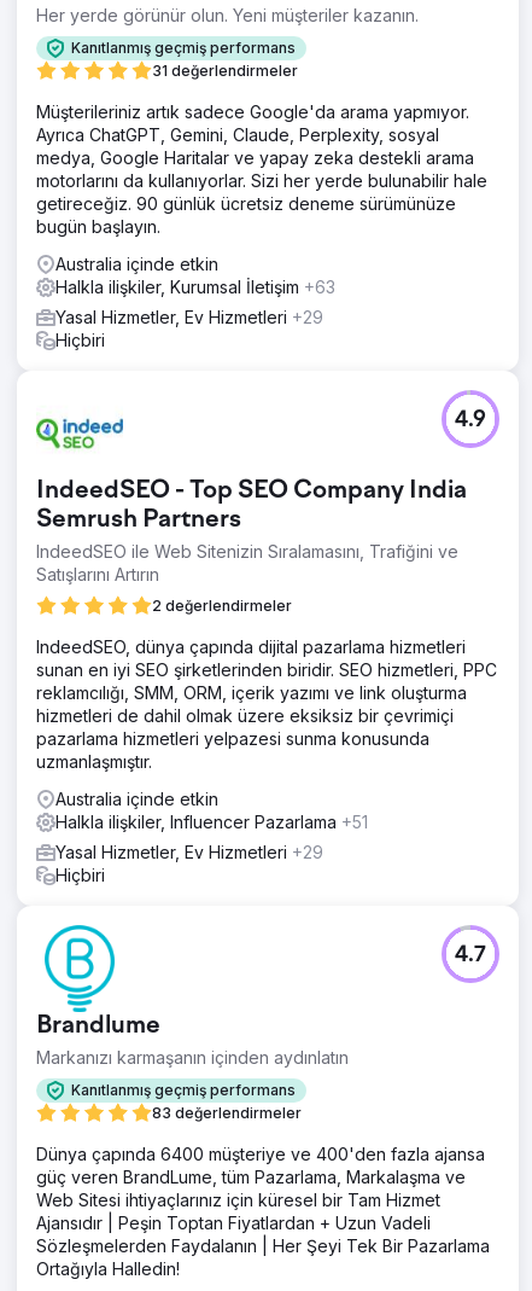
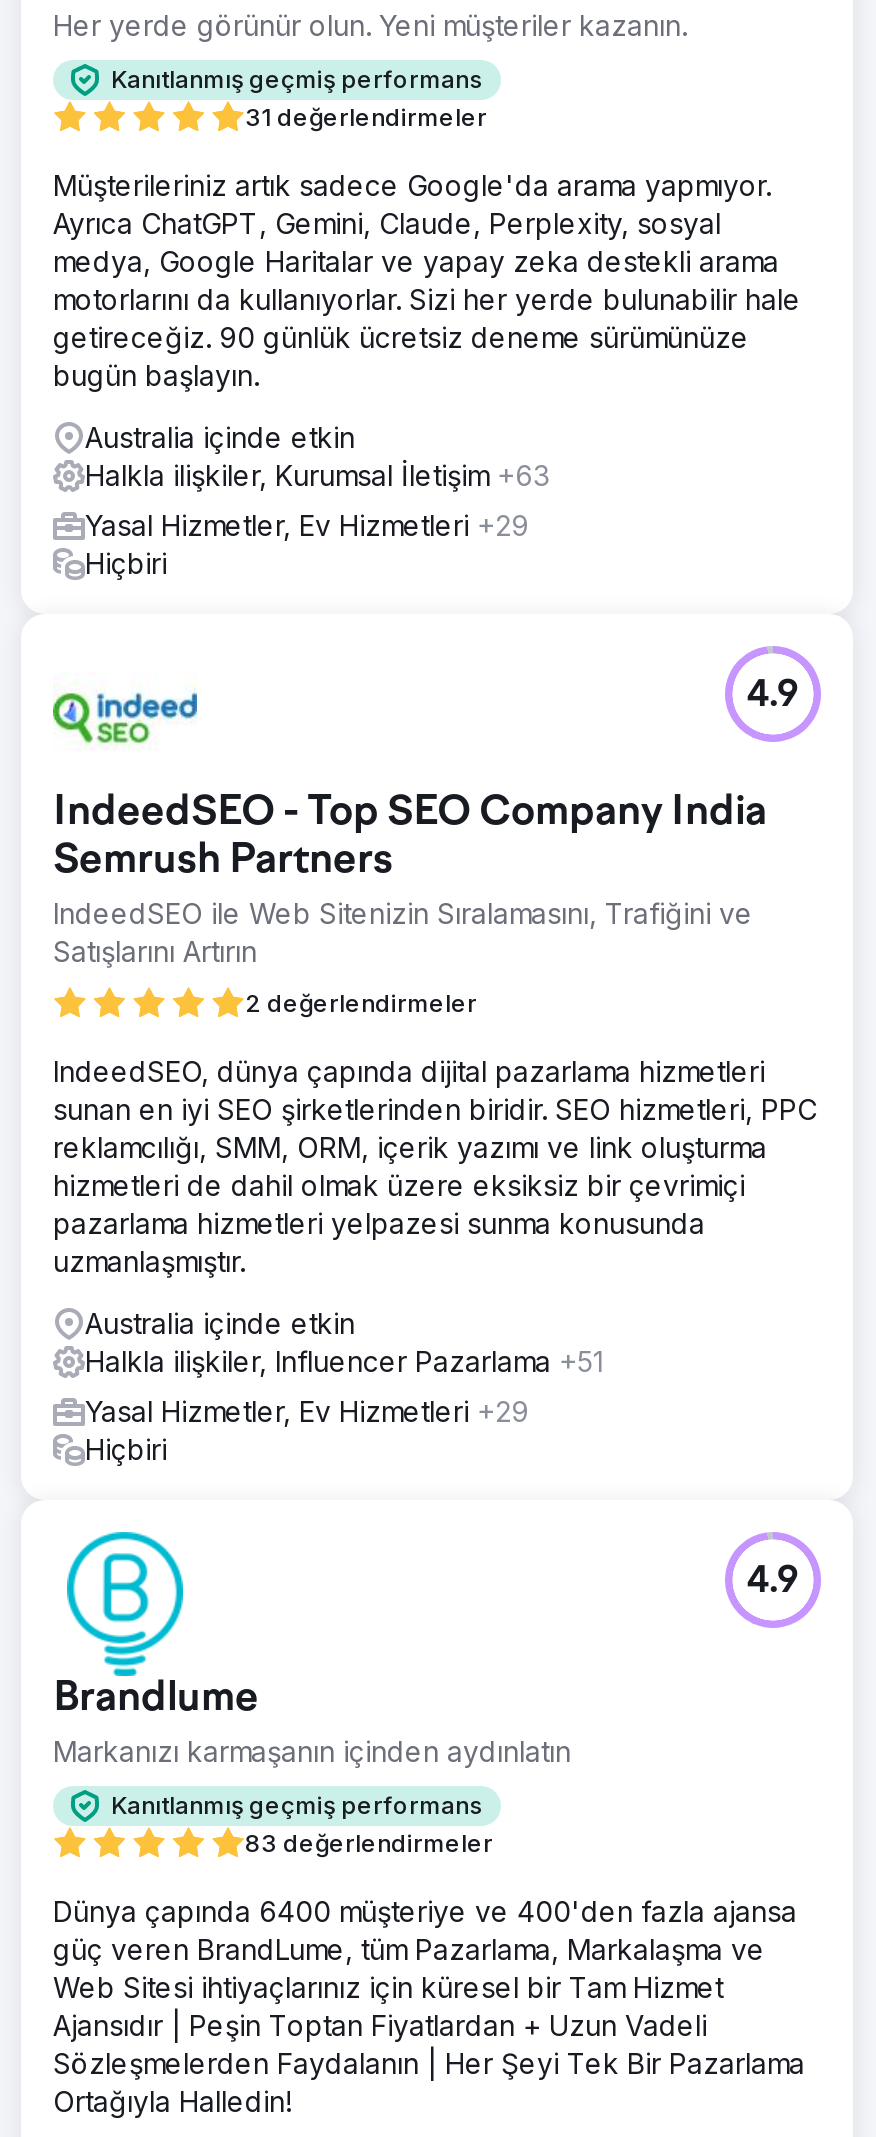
- 4.7
+ 4.9
